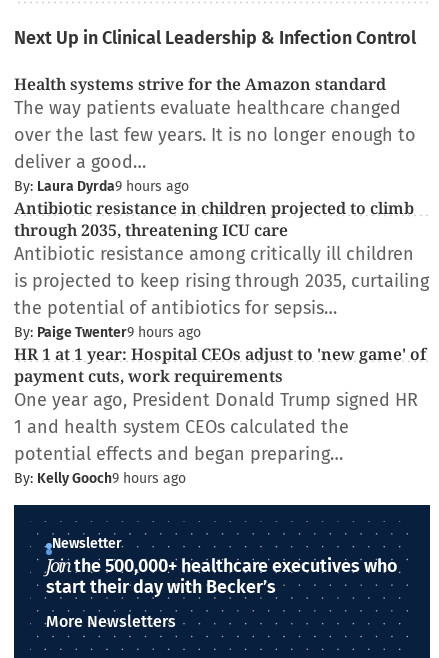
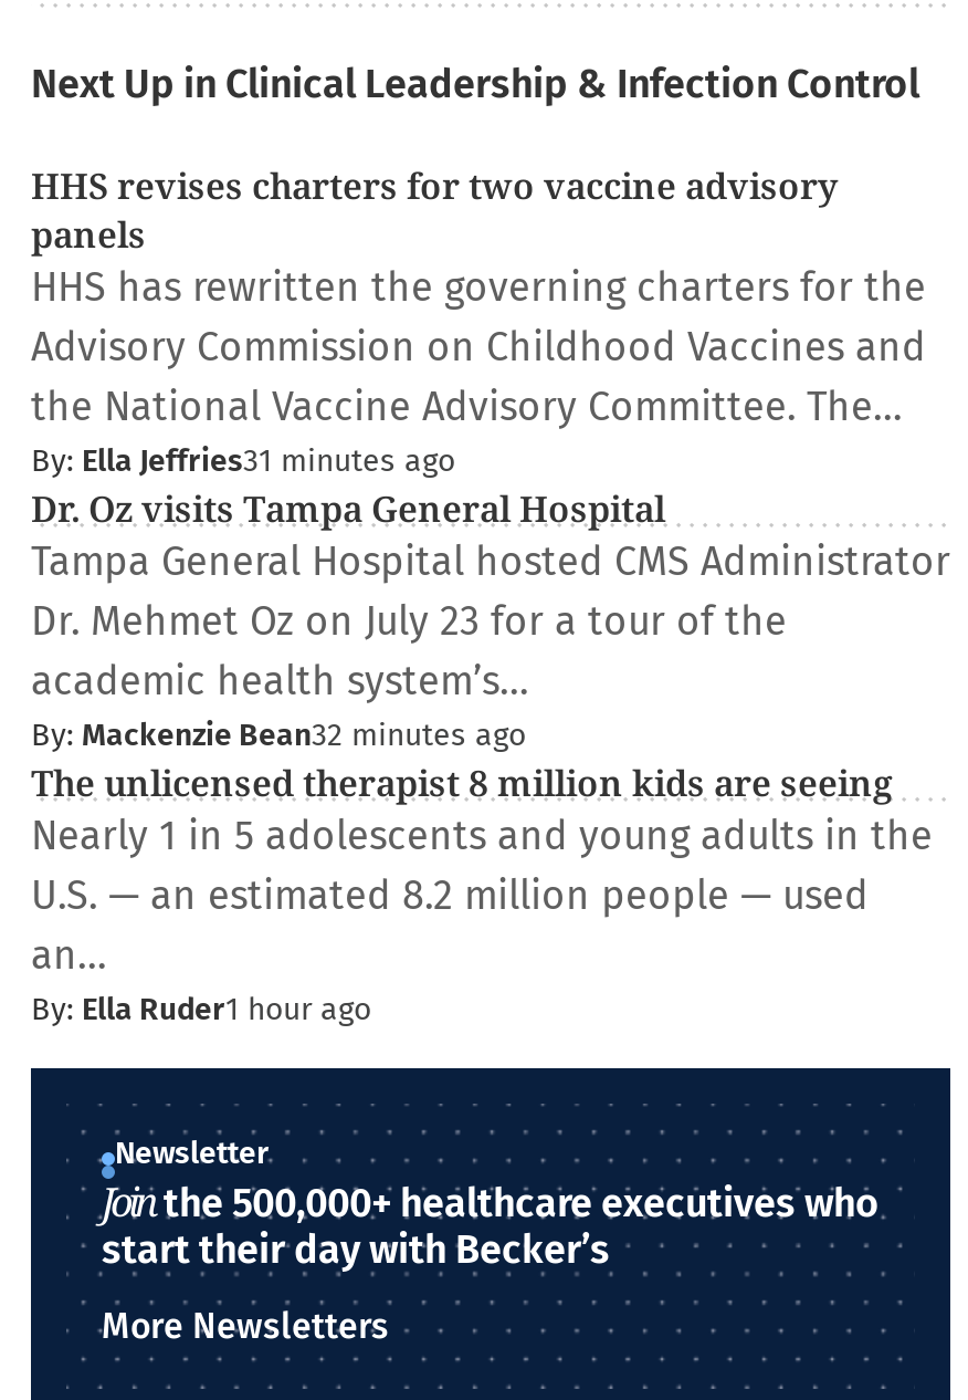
- Health systems strive for the Amazon standard
- The way patients evaluate healthcare changed
- over the last few years. It is no longer enough to
- deliver a good…
- By: Laura Dyrda9 hours ago
- Antibiotic resistance in children projected to climb
- through 2035, threatening ICU care
- Antibiotic resistance among critically ill children
- is projected to keep rising through 2035, curtailing
- the potential of antibiotics for sepsis…
- By: Paige Twenter9 hours ago
- HR 1 at 1 year: Hospital CEOs adjust to 'new game' of
- payment cuts, work requirements
- One year ago, President Donald Trump signed HR
- 1 and health system CEOs calculated the
- potential effects and began preparing…
- By: Kelly Gooch9 hours ago
+ HHS revises charters for two vaccine advisory
+ panels
+ HHS has rewritten the governing charters for the
+ Advisory Commission on Childhood Vaccines and
+ the National Vaccine Advisory Committee. The…
+ By: Ella Jeffries
+ Dr. Oz visits Tampa General Hospital
+ Tampa General Hospital hosted CMS Administrator
+ Dr. Mehmet Oz on July 23 for a tour of the
+ academic health system’s…
+ By: Mackenzie Bean
+ The unlicensed therapist 8 million kids are seeing
+ Nearly 1 in 5 adolescents and young adults in the
+ U.S. — an estimated 8.2 million people — used
+ an…
+ By: Ella Ruder
